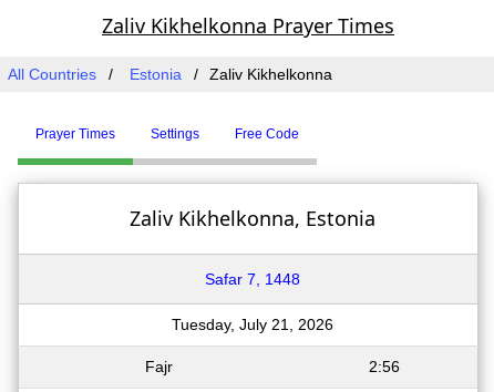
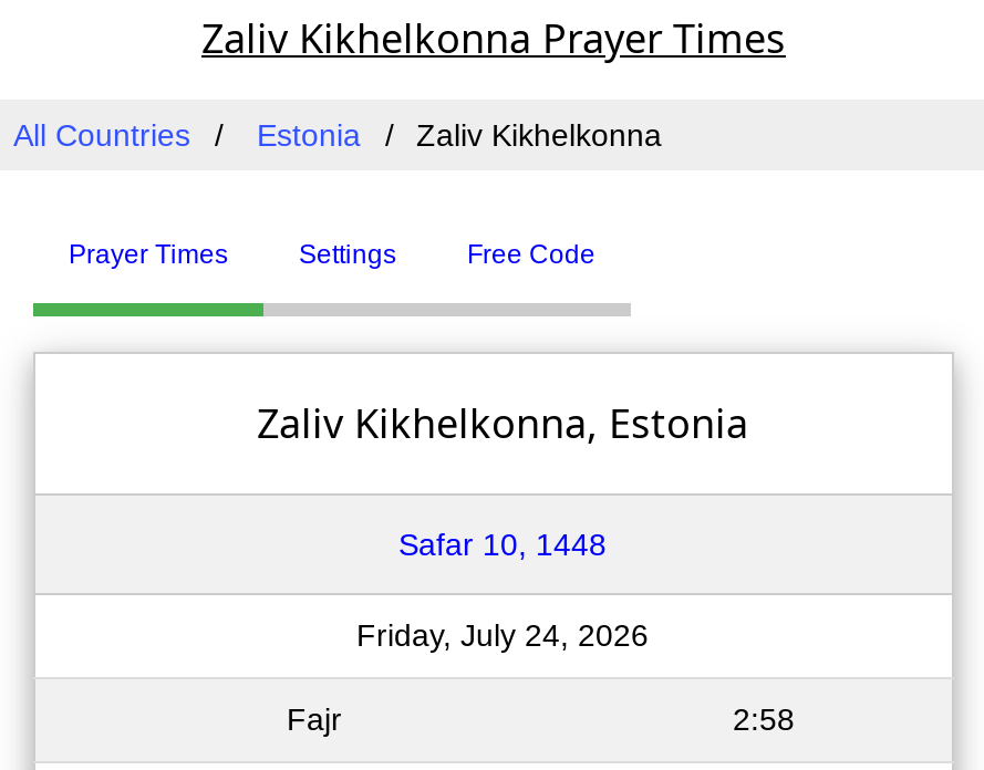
- Safar 7, 1448
+ Safar 10, 1448

- Tuesday, July 21, 2026
+ Friday, July 24, 2026

- 2:56
+ 2:58
